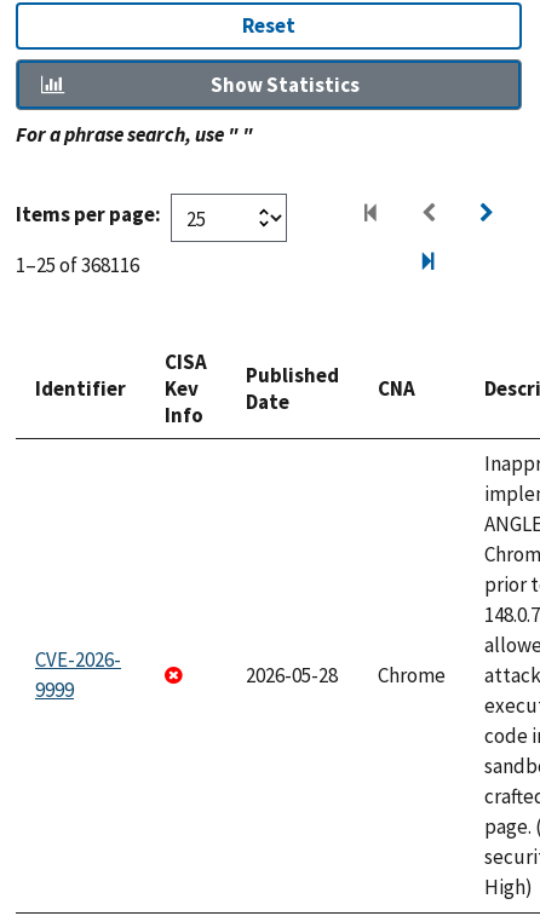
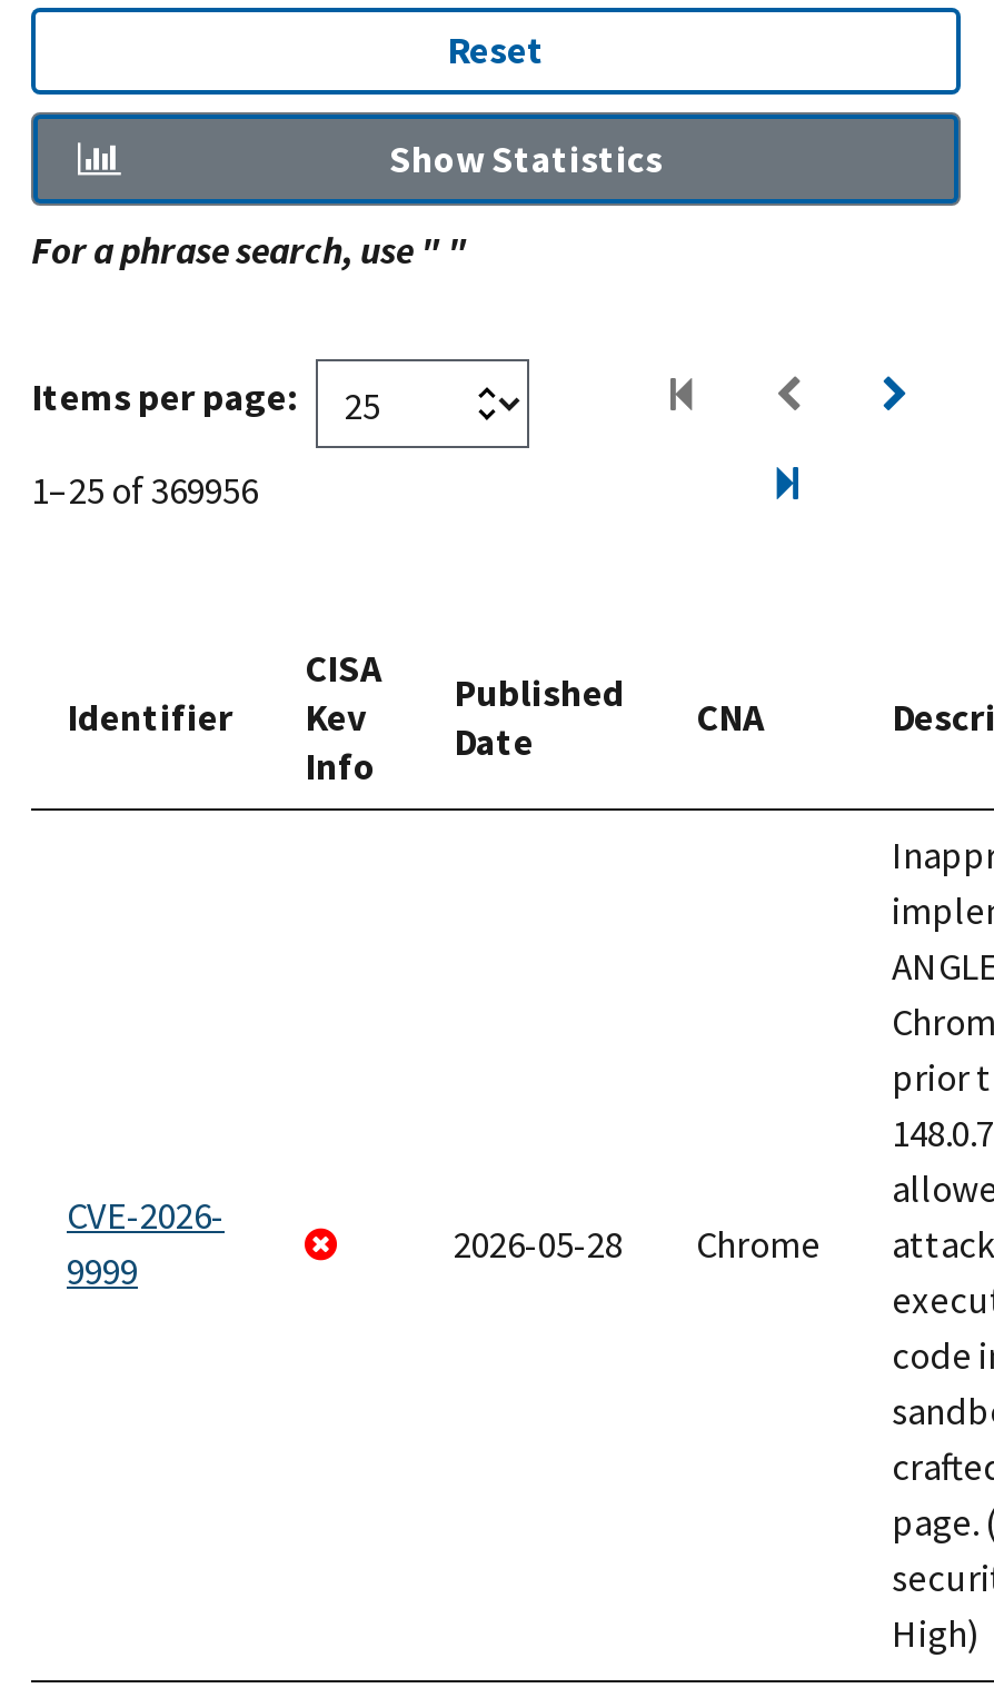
- 1–25 of 368116
+ 1–25 of 369956
